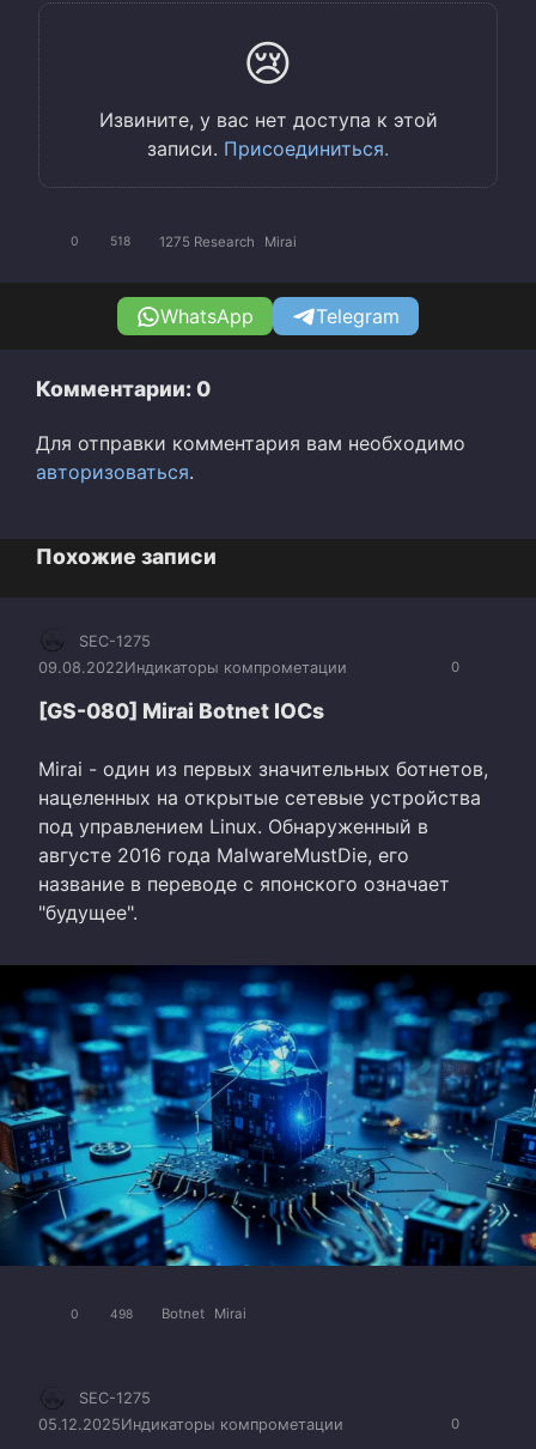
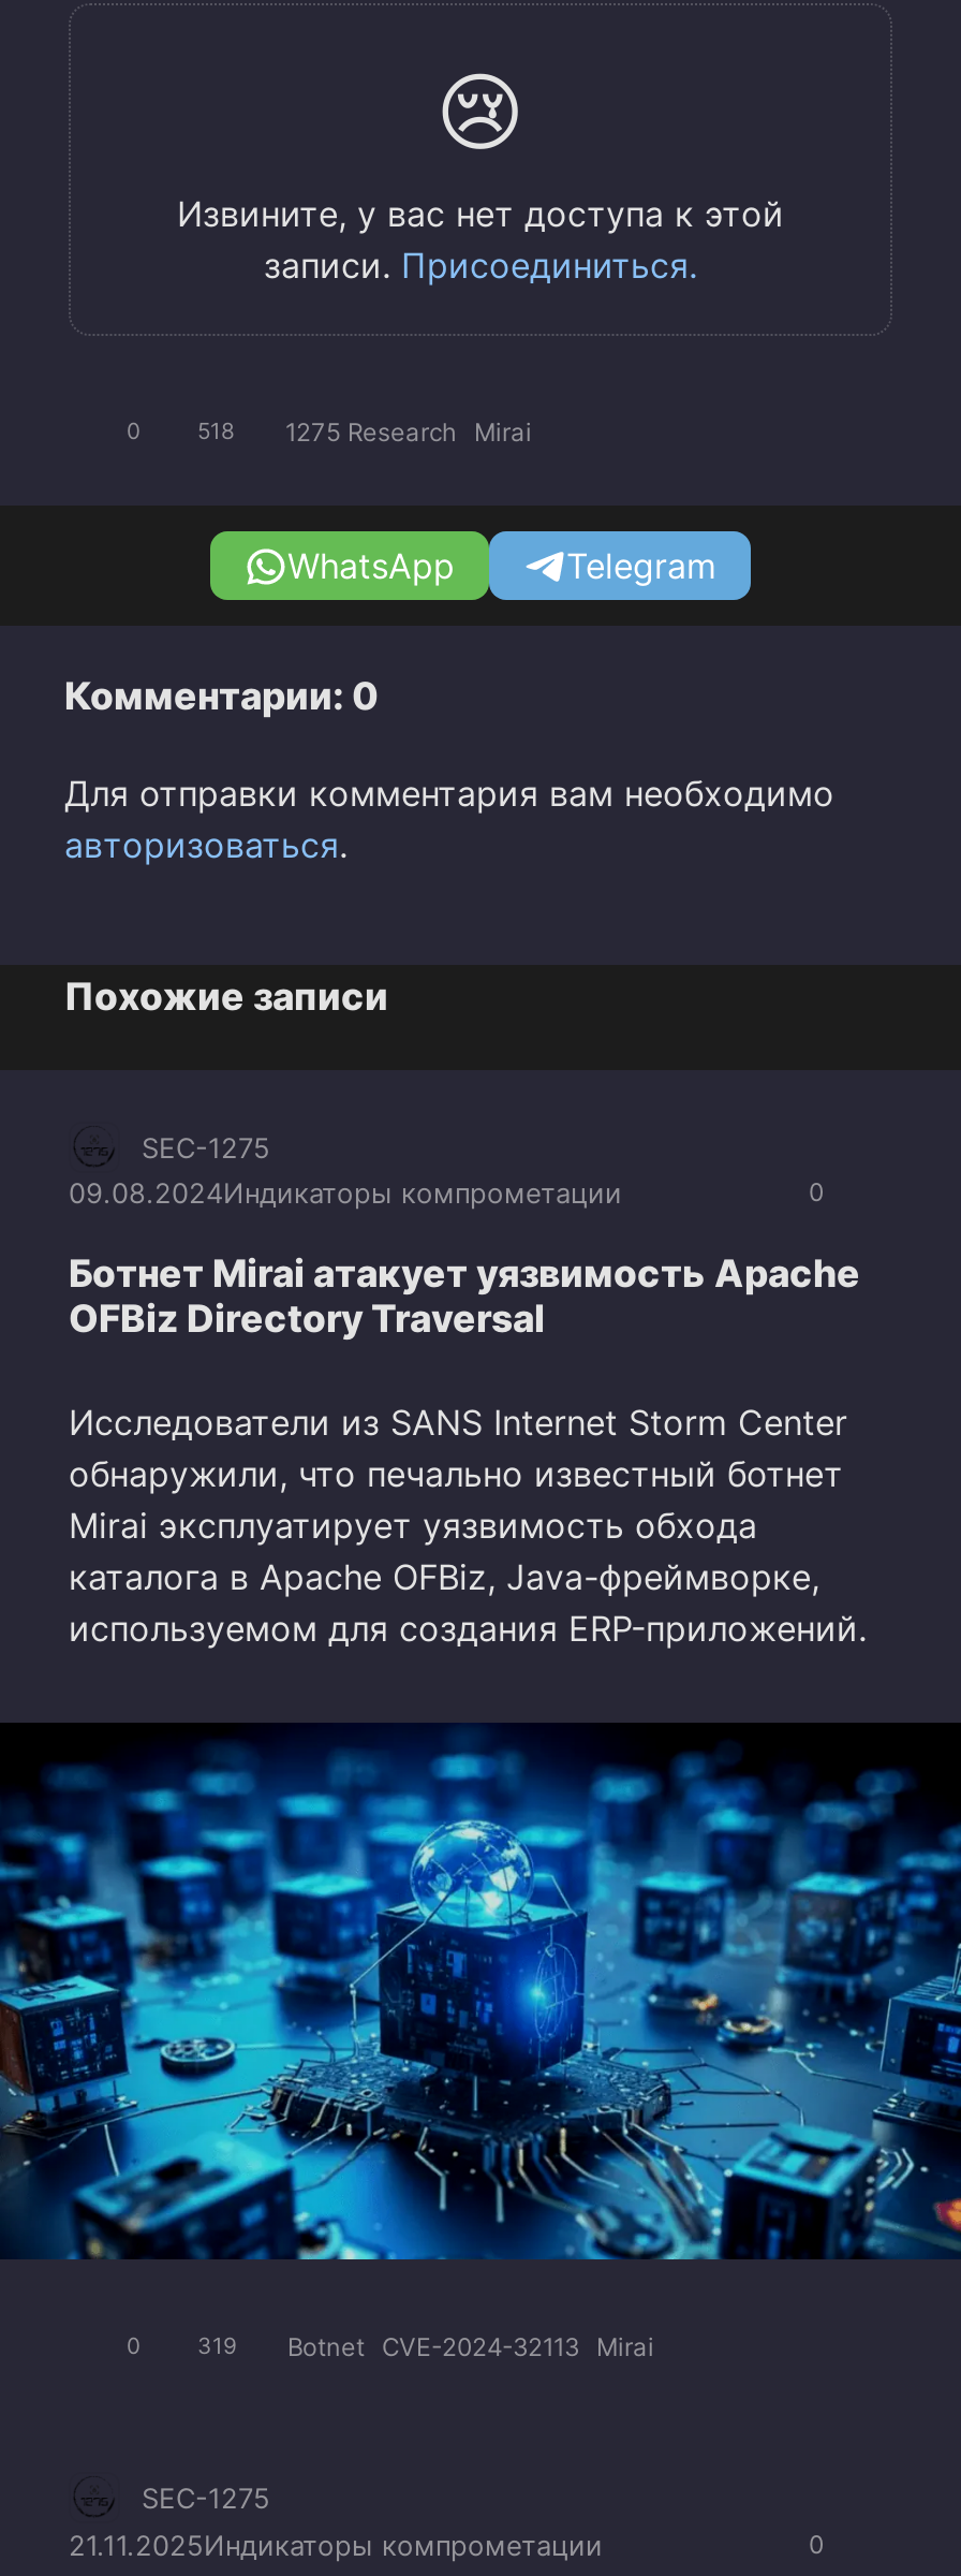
- 09.08.2022Индикаторы компрометации
+ 09.08.2024Индикаторы компрометации

- [GS-080] Mirai Botnet IOCs
+ Ботнет Mirai атакует уязвимость Apache
+ OFBiz Directory Traversal

- Mirai - один из первых значительных ботнетов,
- нацеленных на открытые сетевые устройства
- под управлением Linux. Обнаруженный в
- августе 2016 года MalwareMustDie, его
- название в переводе с японского означает
- "будущее".
+ Исследователи из SANS Internet Storm Center
+ обнаружили, что печально известный ботнет
+ Mirai эксплуатирует уязвимость обхода
+ каталога в Apache OFBiz, Java-фреймворке,
+ используемом для создания ERP-приложений.

- 498
- Botnet Mirai
+ 319
+ Botnet CVE-2024-32113 Mirai

- 05.12.2025Индикаторы компрометации
+ 21.11.2025Индикаторы компрометации
